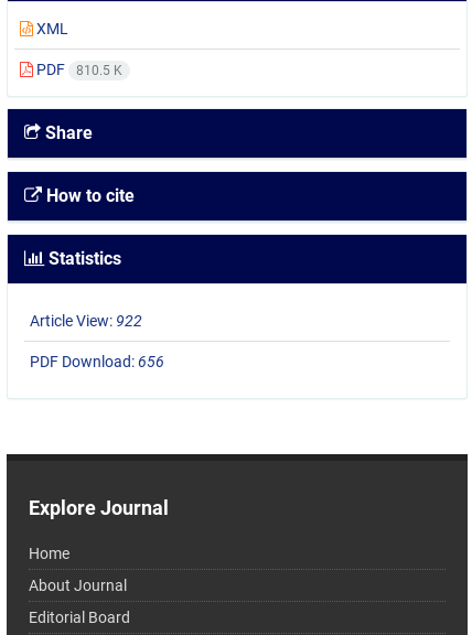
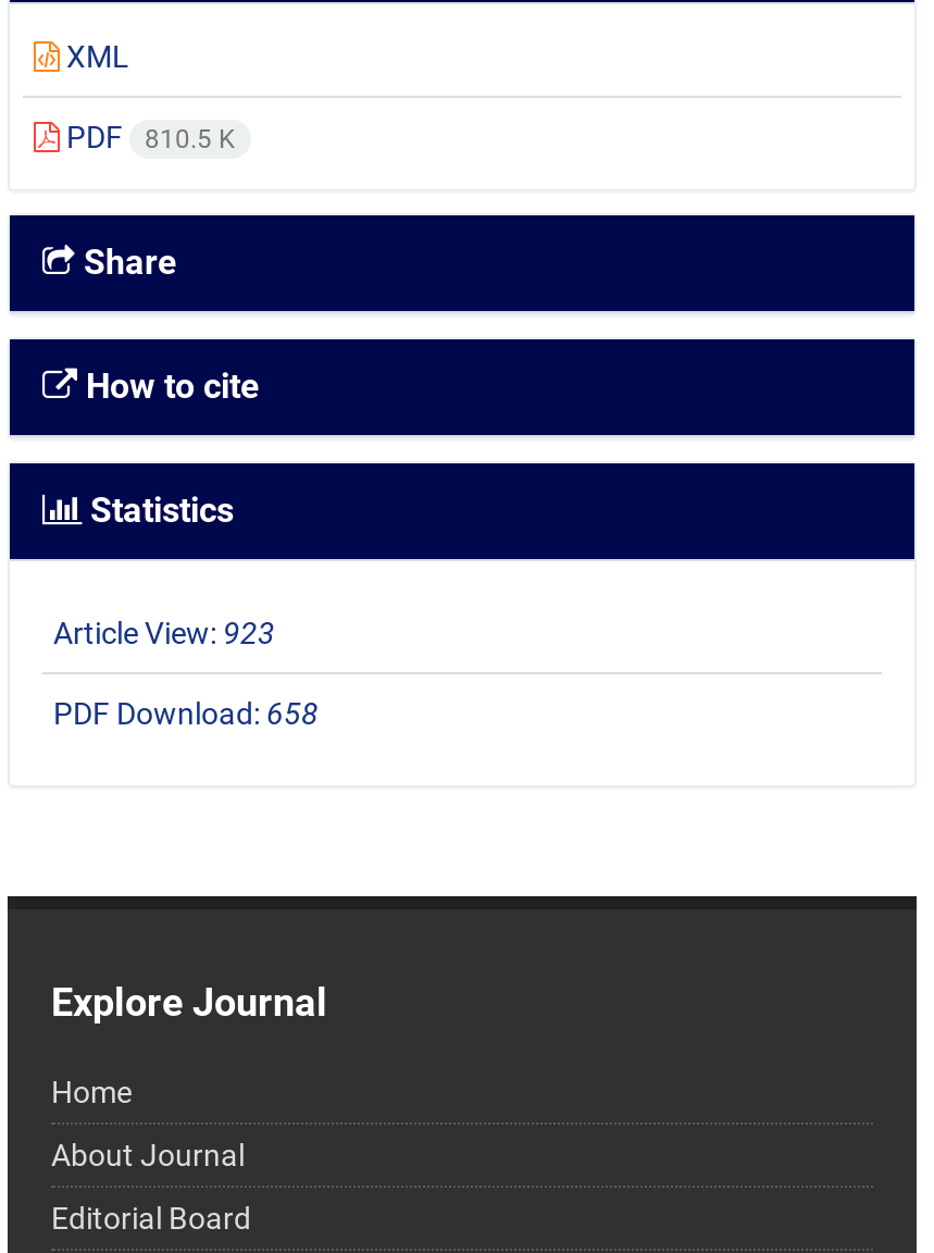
- Article View: 922
+ Article View: 923

- PDF Download: 656
+ PDF Download: 658
